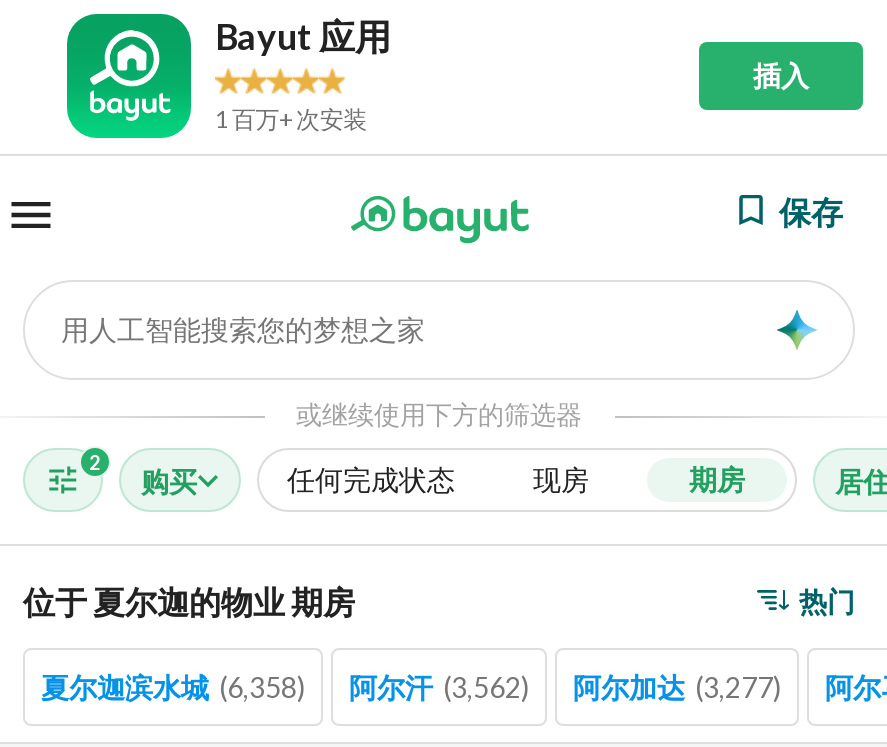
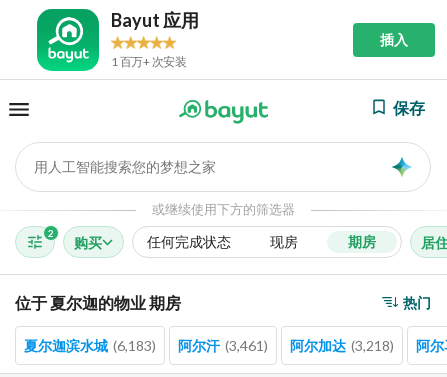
- 夏尔迦滨水城 (6,358)
+ 夏尔迦滨水城 (6,183)

- 阿尔汗 (3,562)
+ 阿尔汗 (3,461)

- 阿尔加达 (3,277)
+ 阿尔加达 (3,218)
